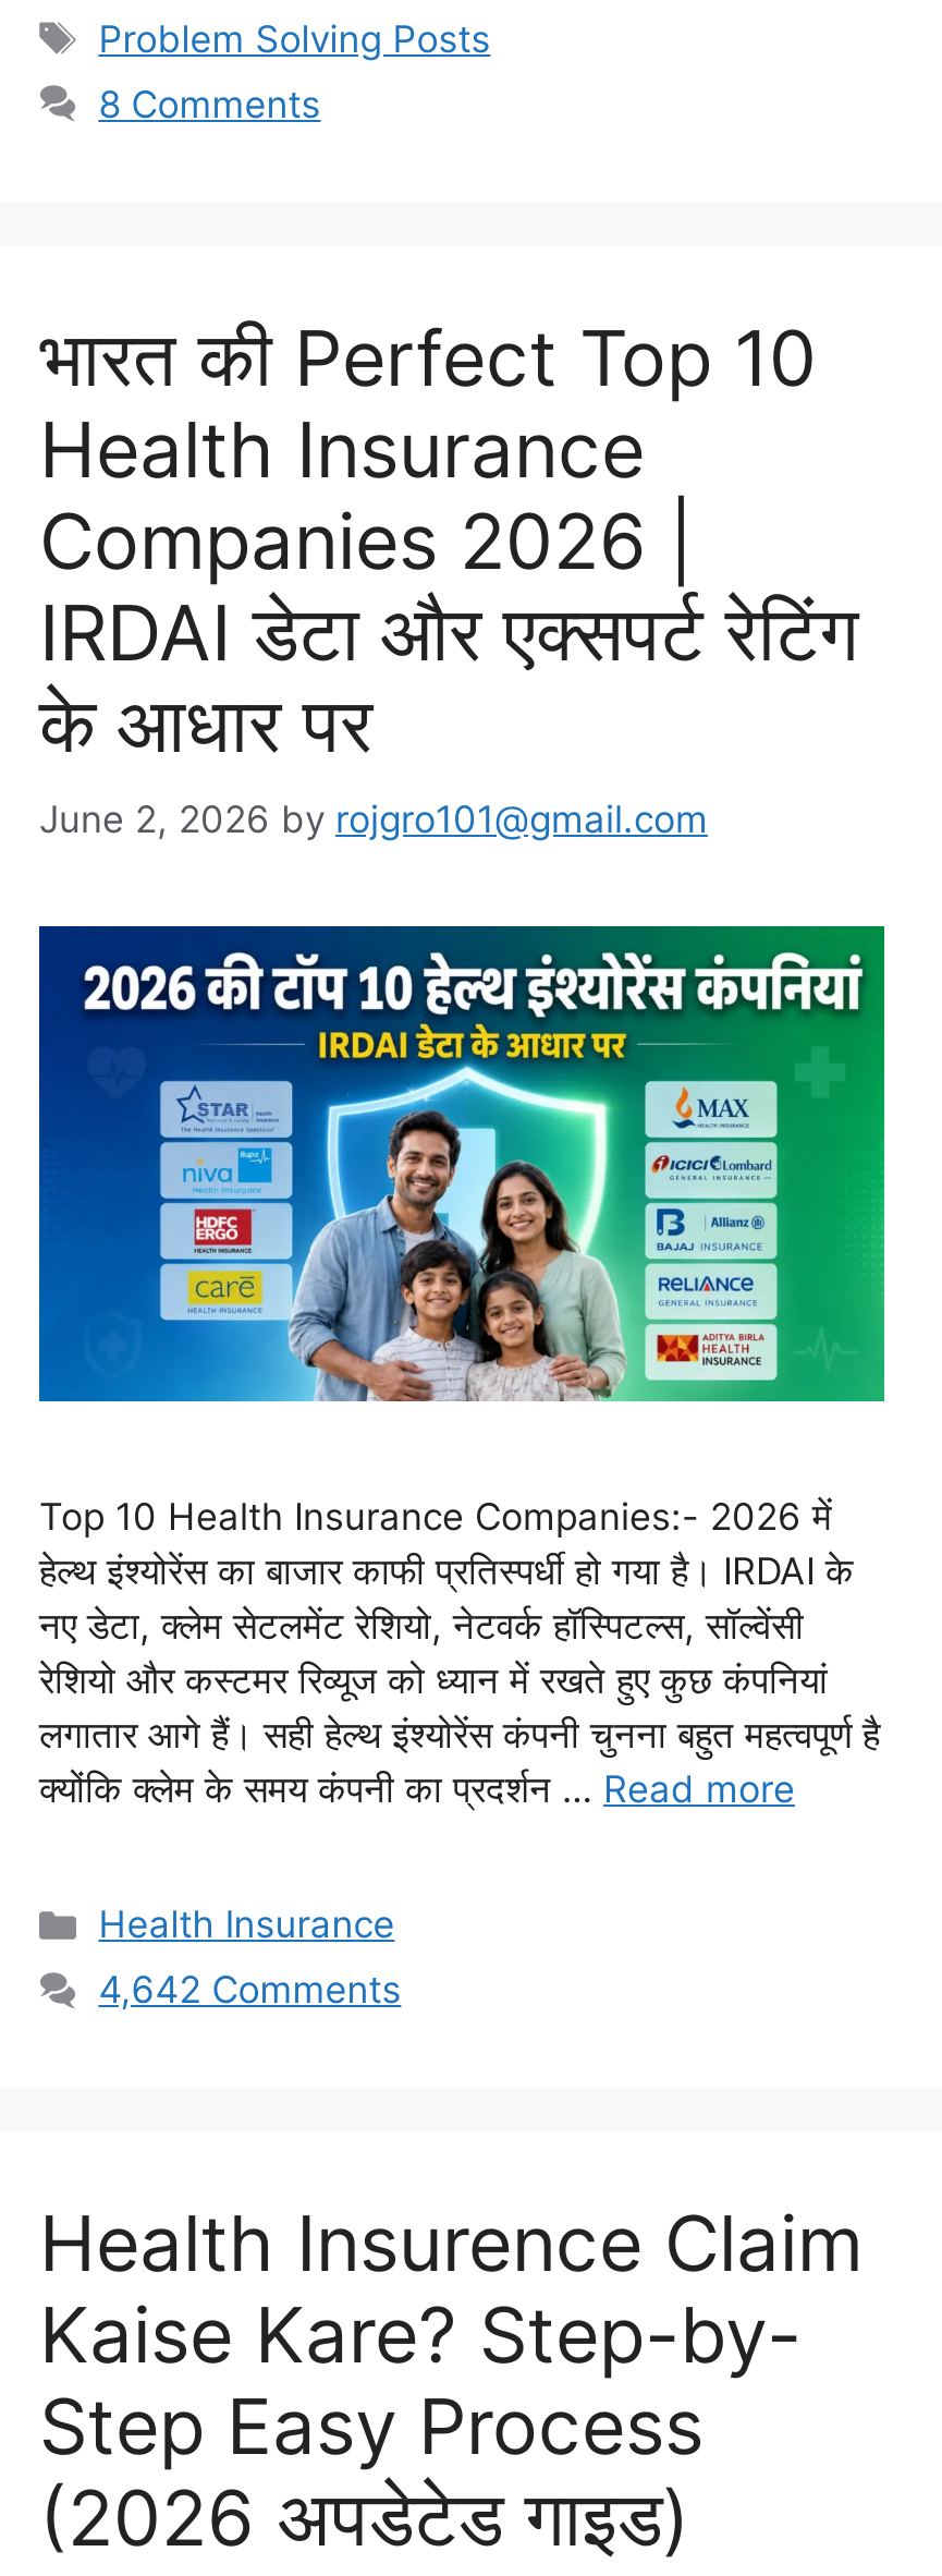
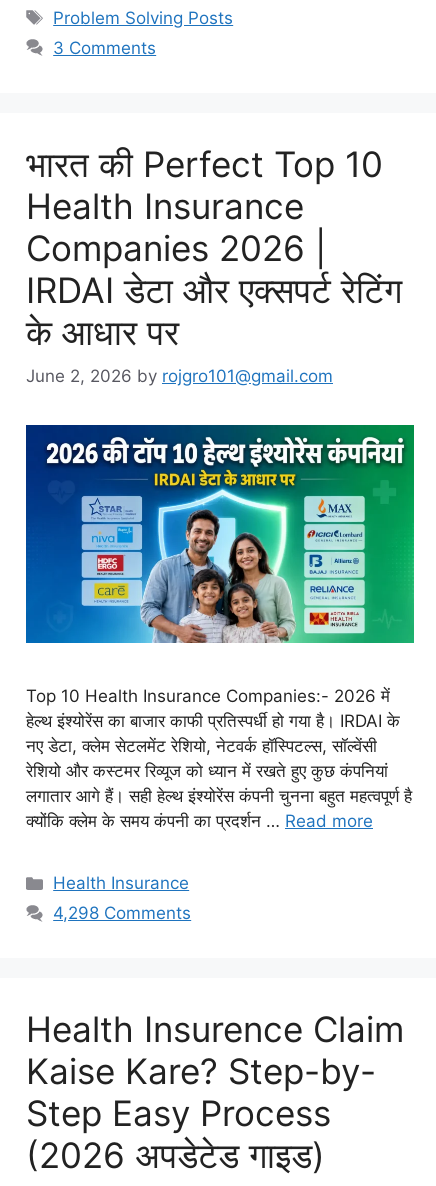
- 8 Comments
+ 3 Comments

- 4,642 Comments
+ 4,298 Comments
